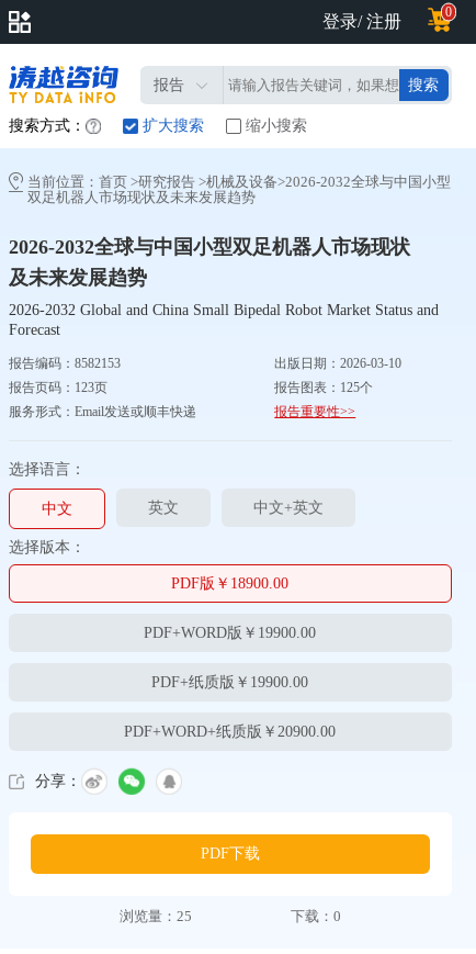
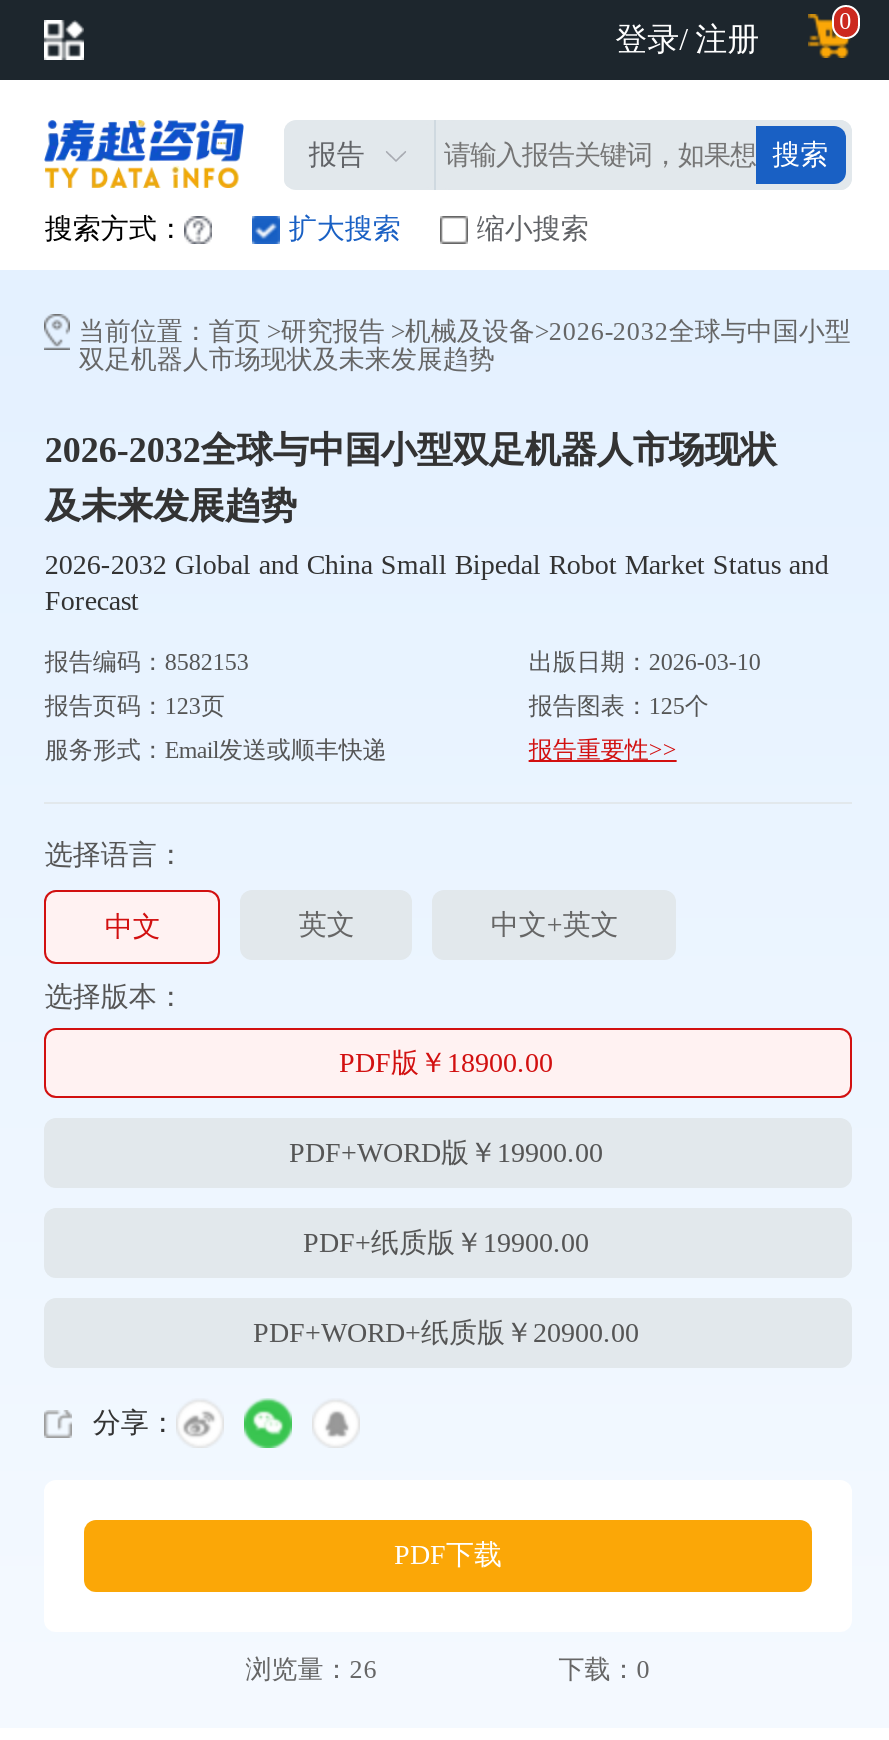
- 浏览量：25
+ 浏览量：26
